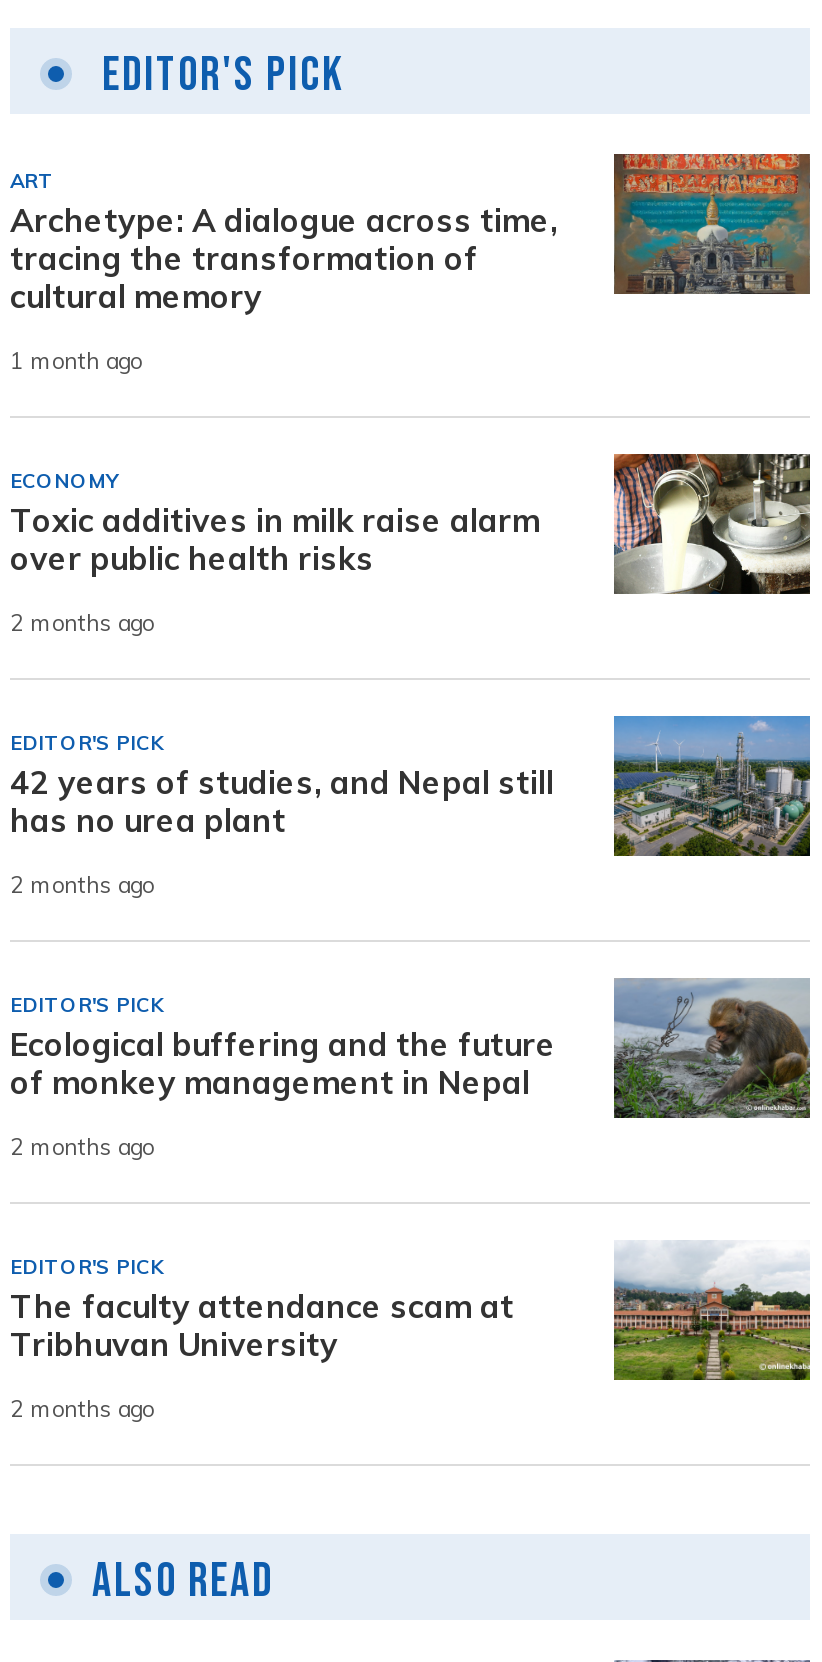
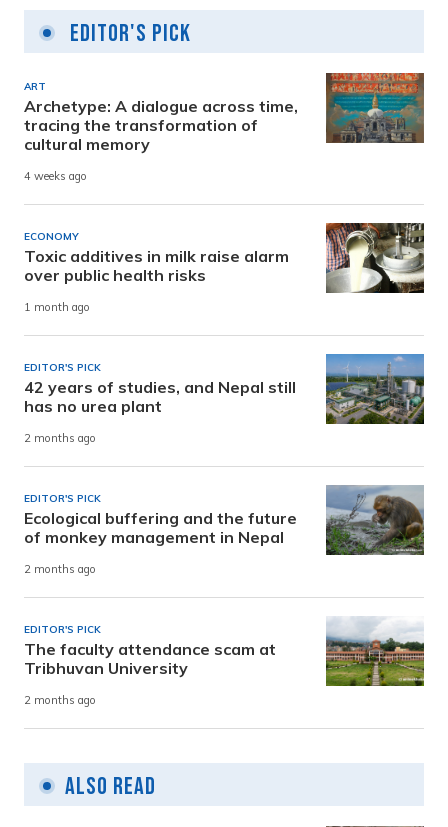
- 1 month ago
+ 4 weeks ago

- 2 months ago
+ 1 month ago
